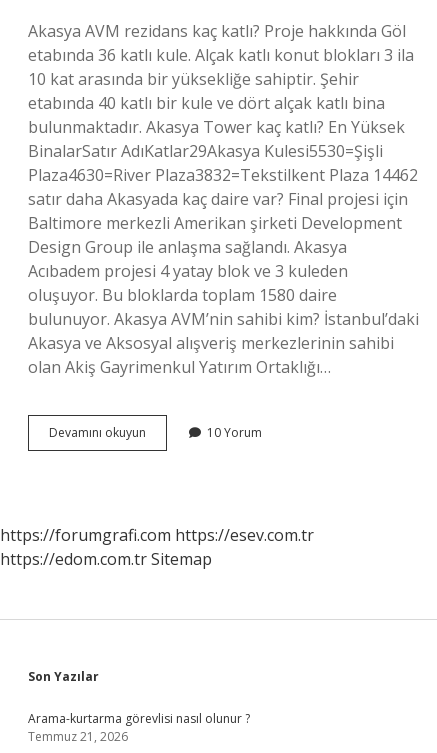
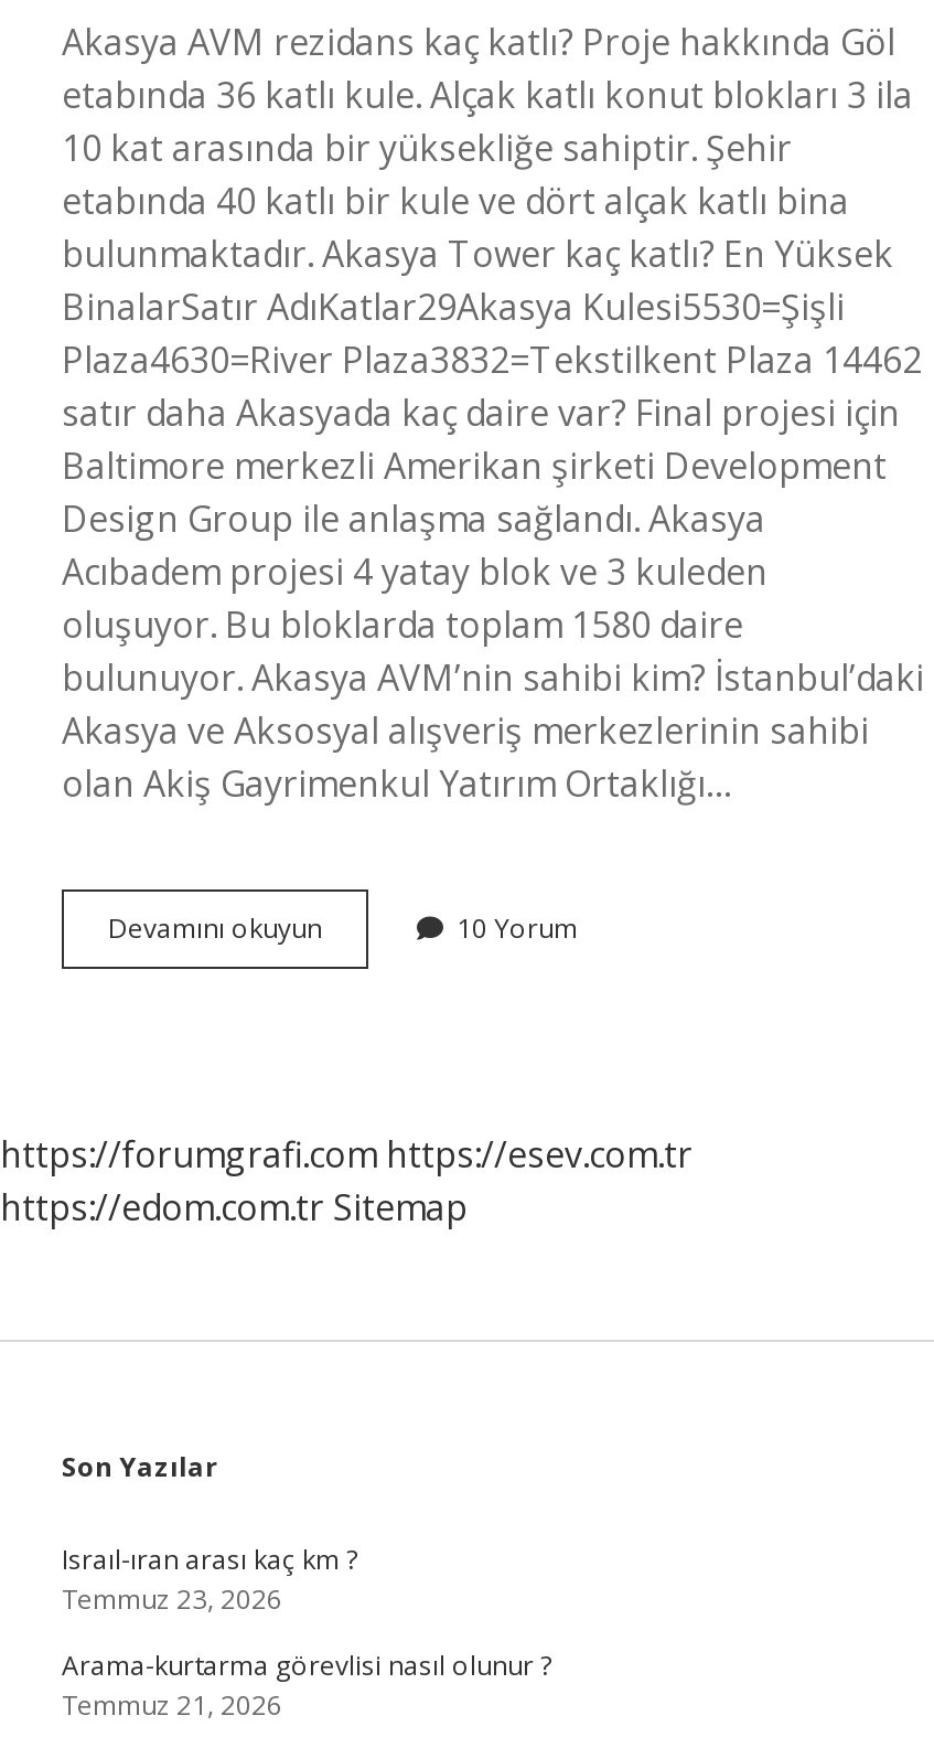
+ Israıl-ıran arası kaç km ?
+ Temmuz 23, 2026
